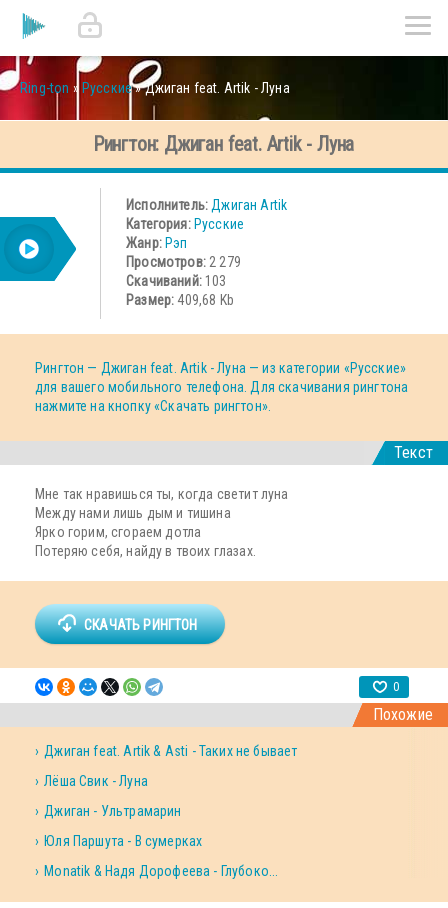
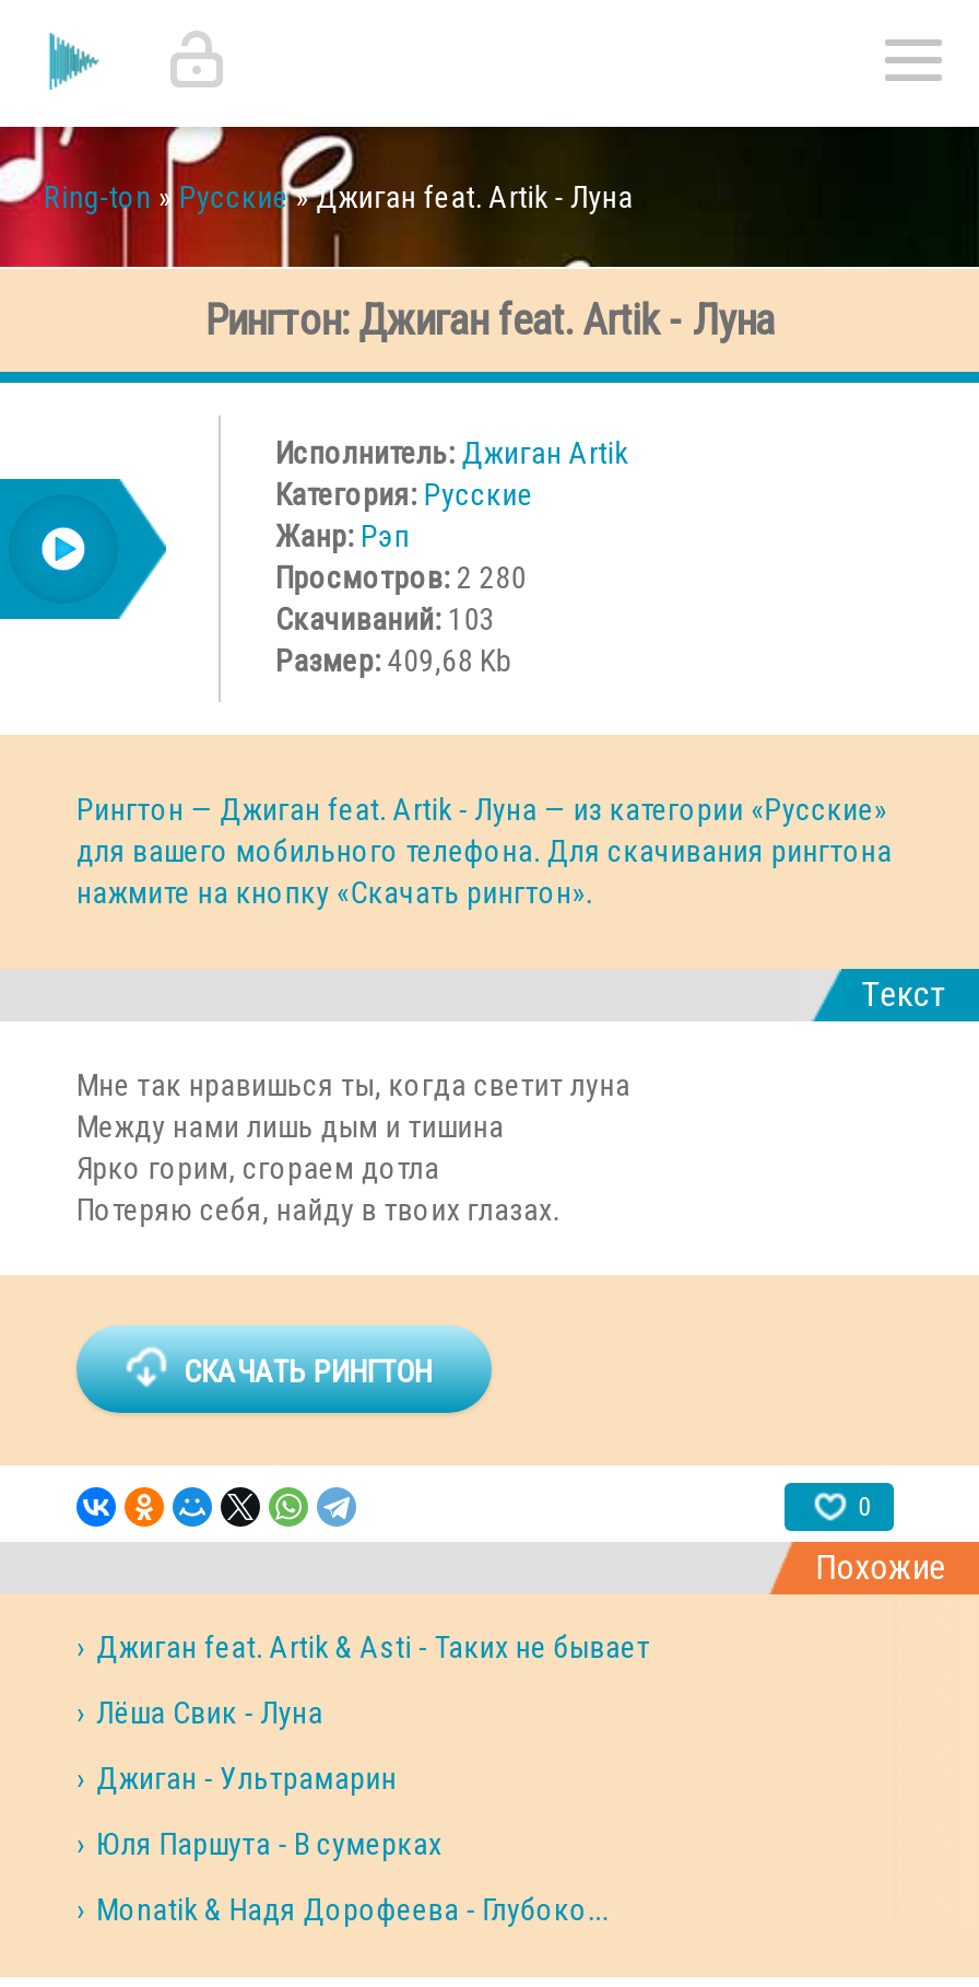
- Просмотров: 2 279
+ Просмотров: 2 280
